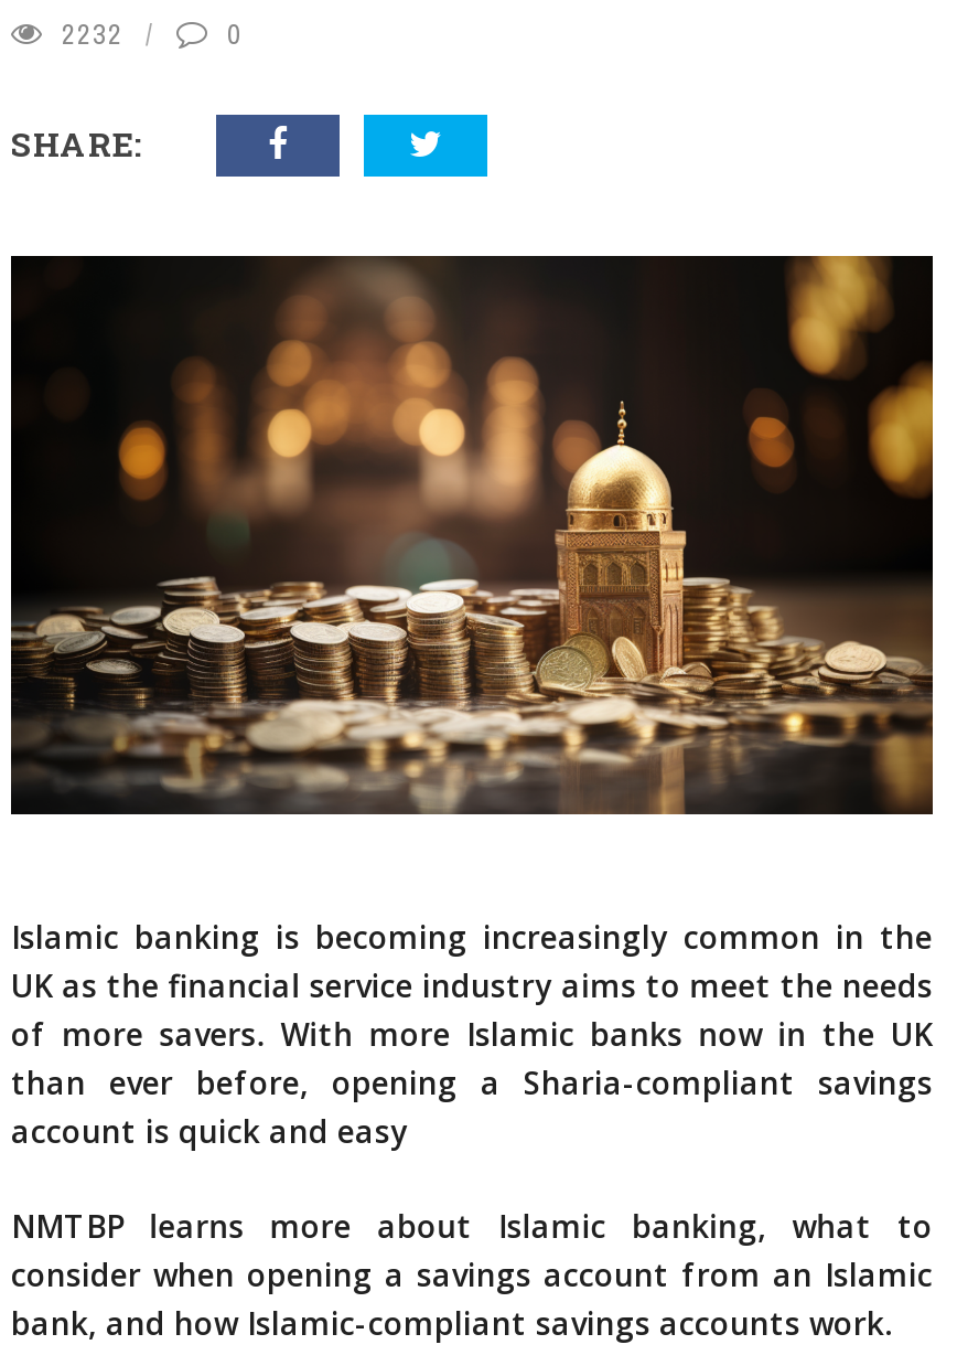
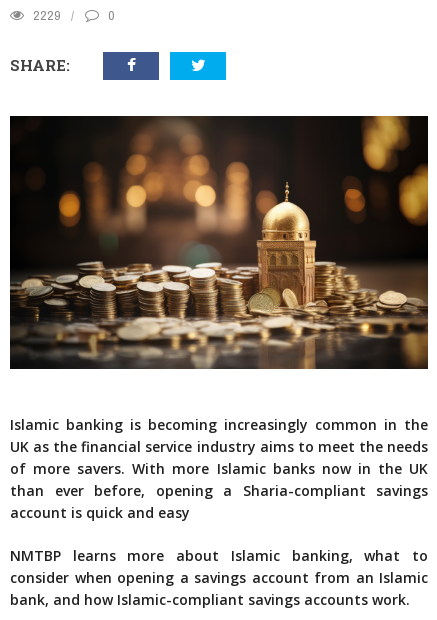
- 2232
+ 2229
